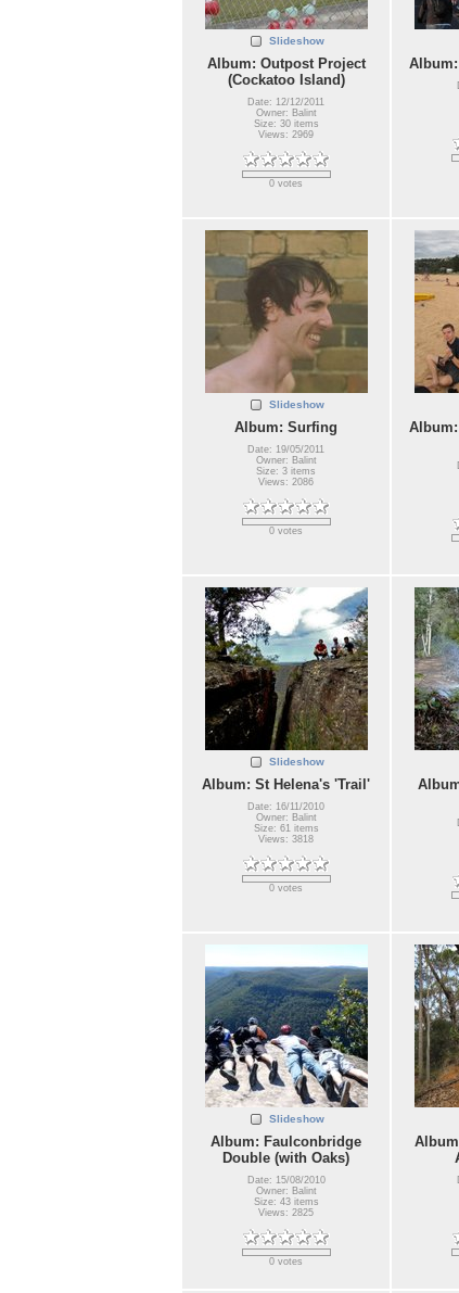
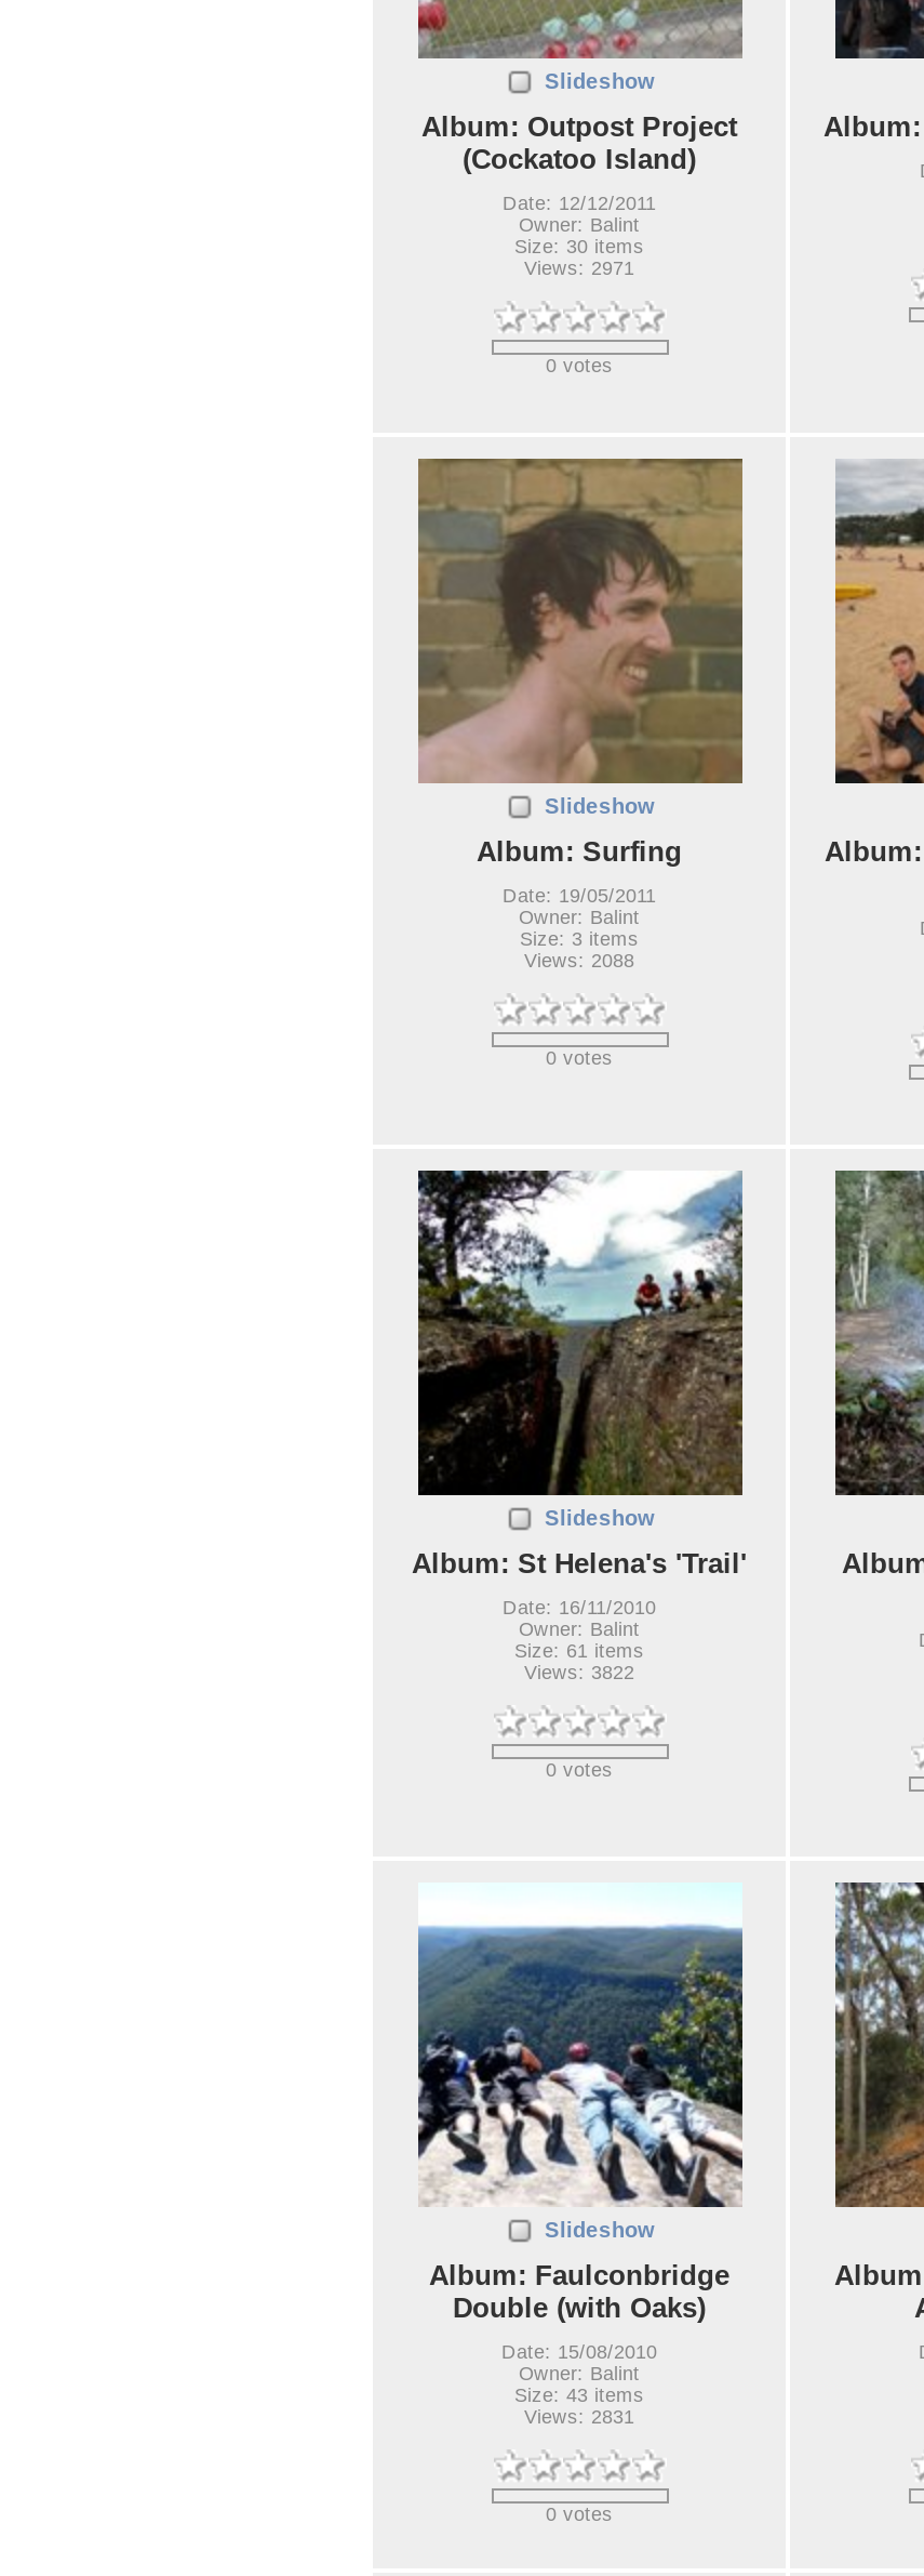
- Views: 2969
+ Views: 2971

- Views: 2086
+ Views: 2088

- Views: 3818
+ Views: 3822

- Views: 2825
+ Views: 2831
